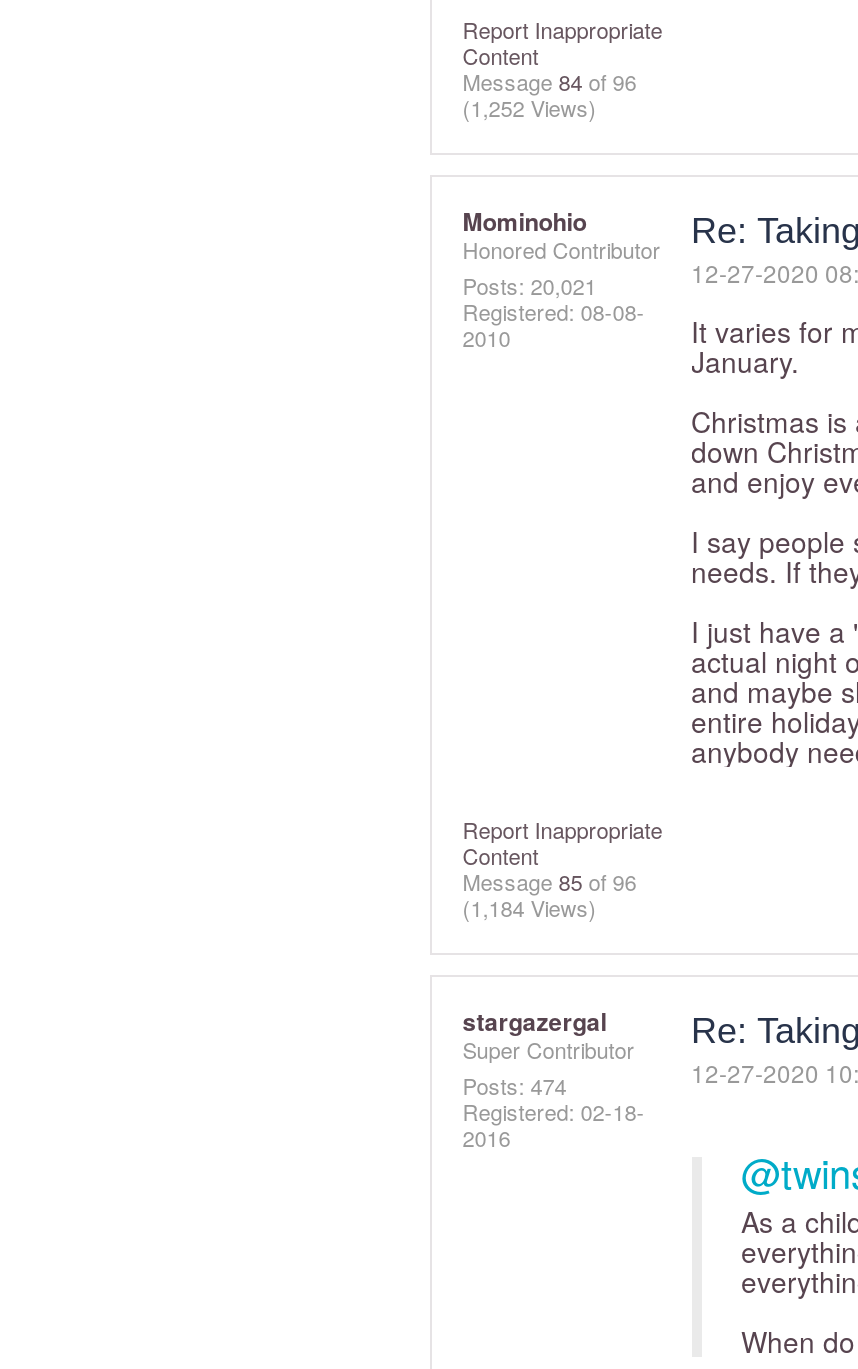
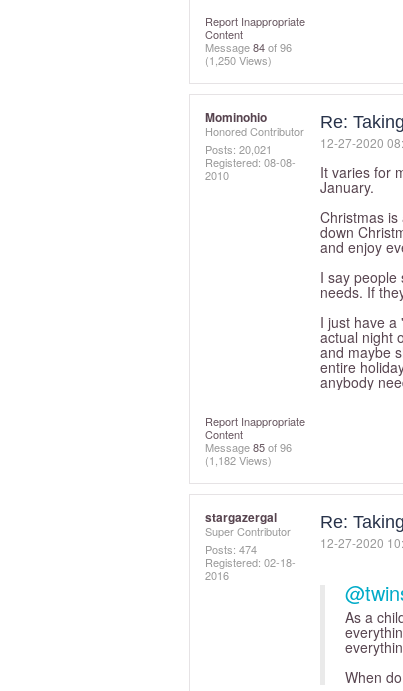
- (1,252 Views)
+ (1,250 Views)

- (1,184 Views)
+ (1,182 Views)
